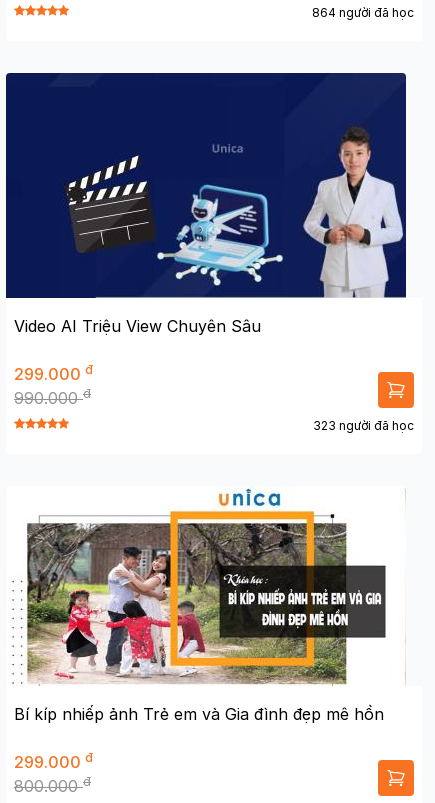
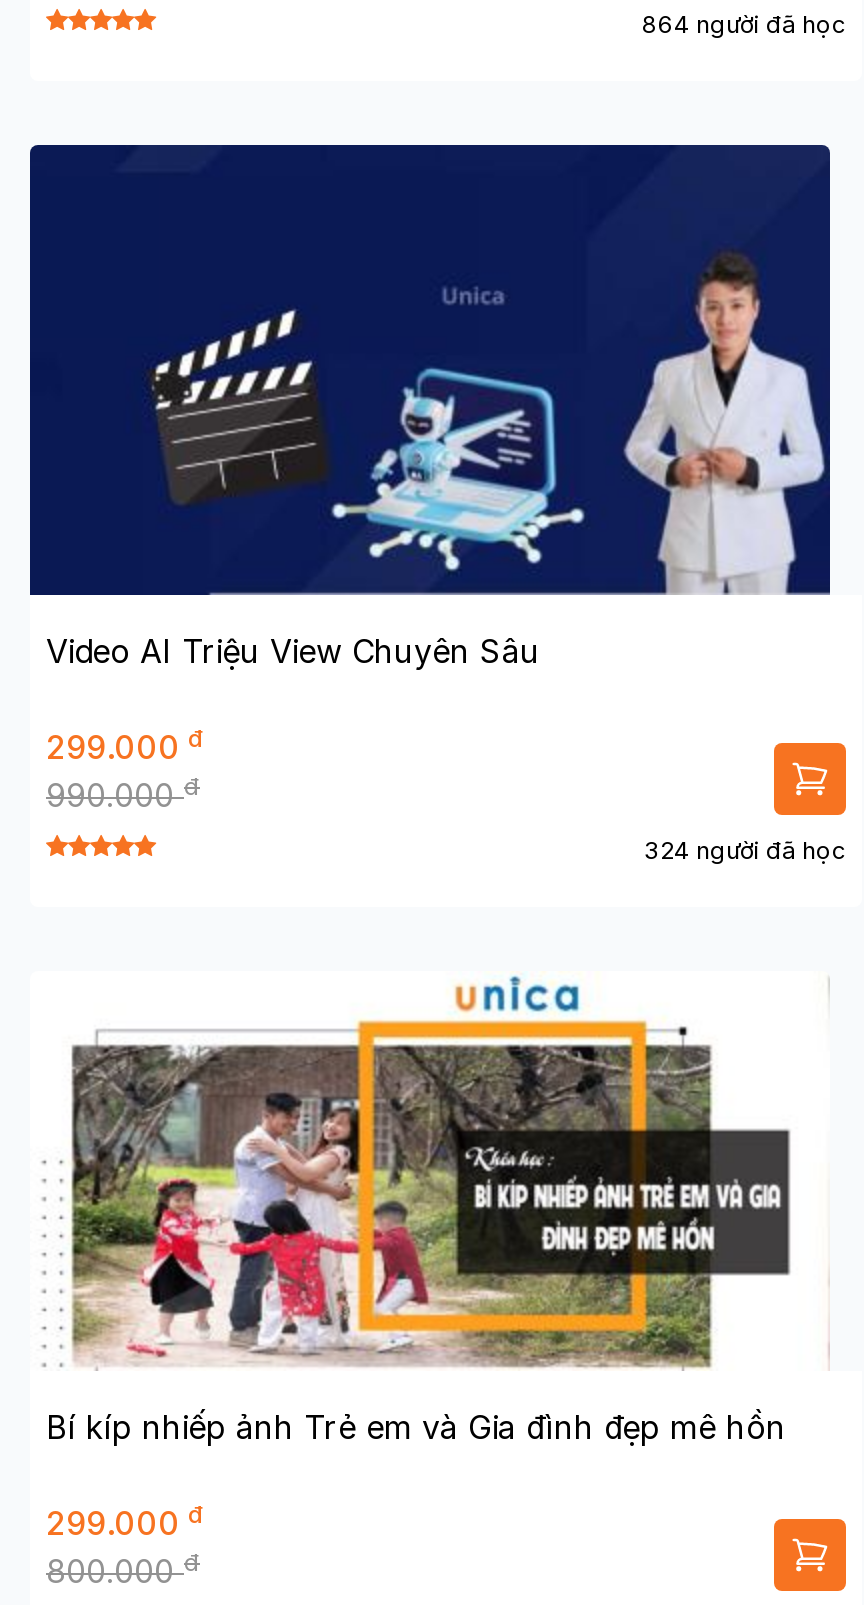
- 323 người đã học
+ 324 người đã học
